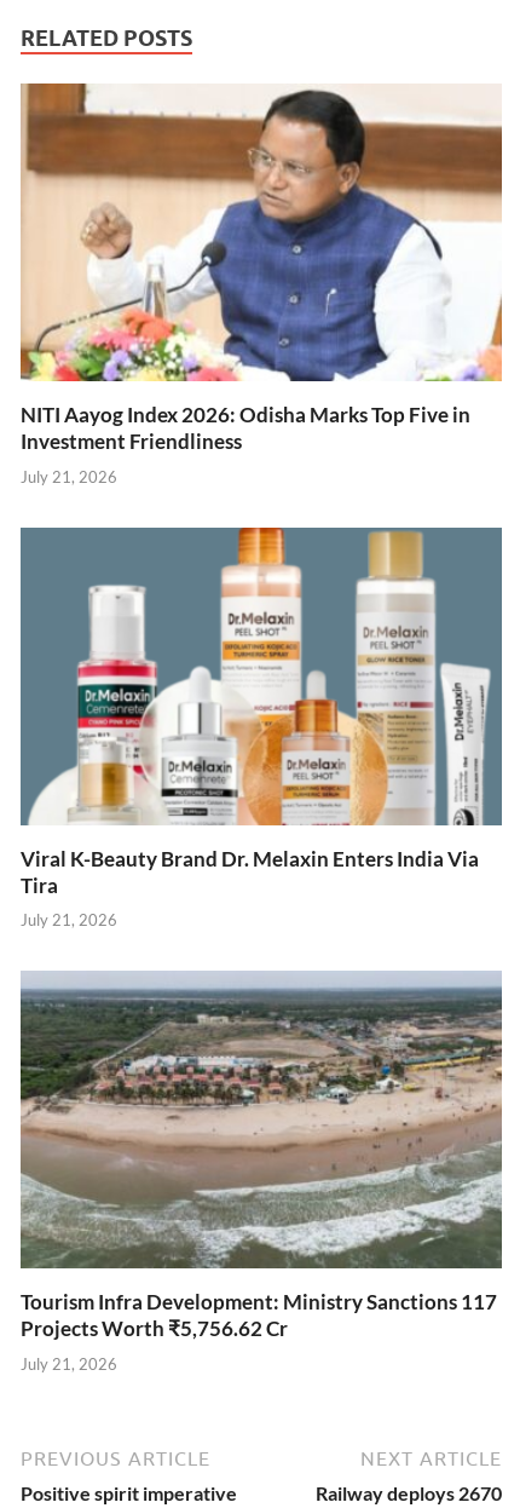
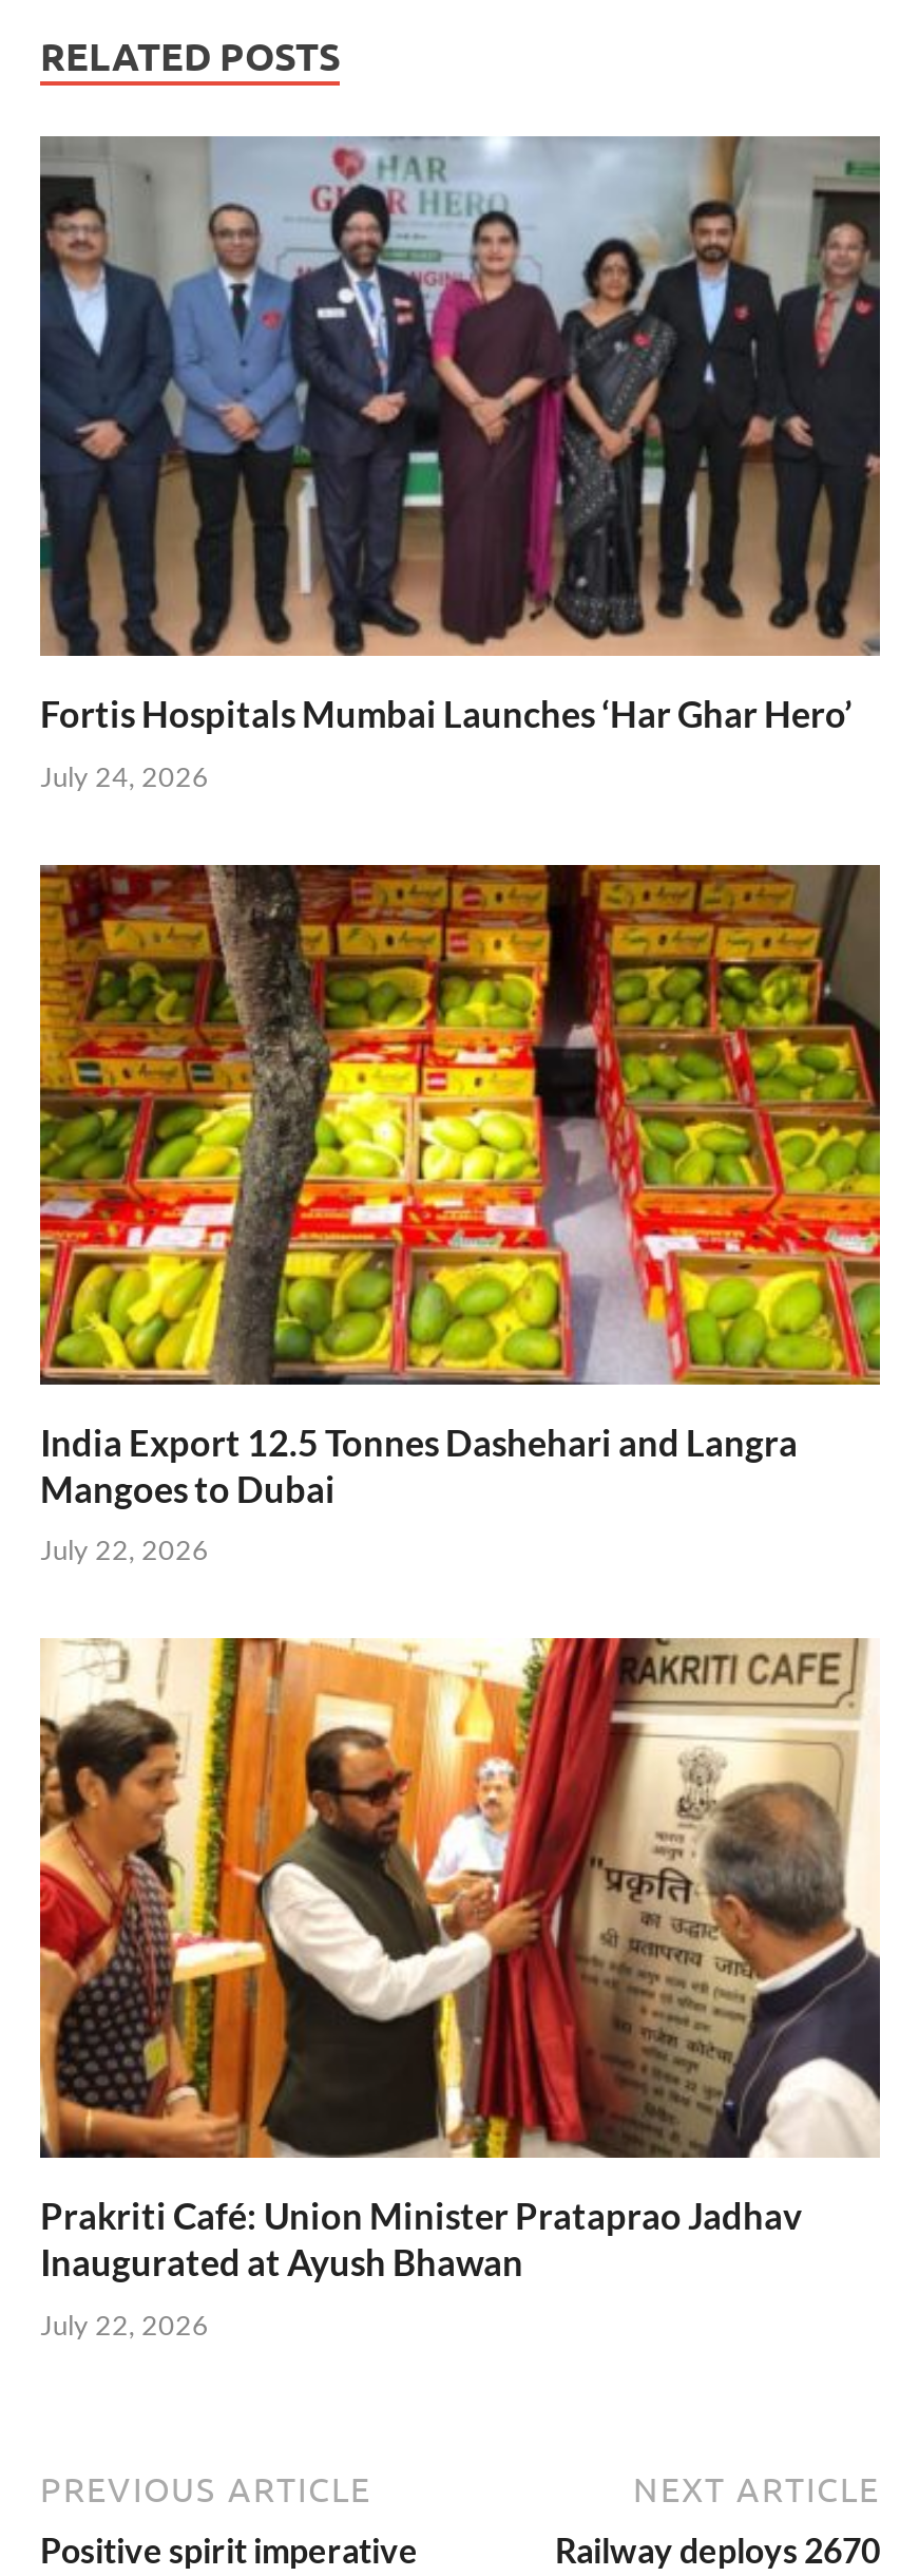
- [image]
- NITI Aayog Index 2026: Odisha Marks Top Five in
- Investment Friendliness
+ [image]
+ Fortis Hospitals Mumbai Launches ‘Har Ghar Hero’

- July 21, 2026
+ July 24, 2026

- [image]
- Viral K-Beauty Brand Dr. Melaxin Enters India Via
- Tira
+ [image]
+ India Export 12.5 Tonnes Dashehari and Langra
+ Mangoes to Dubai

- July 21, 2026
+ July 22, 2026

- [image]
- Tourism Infra Development: Ministry Sanctions 117
- Projects Worth ₹5,756.62 Cr
+ [image]
+ Prakriti Café: Union Minister Prataprao Jadhav
+ Inaugurated at Ayush Bhawan

- July 21, 2026
+ July 22, 2026
